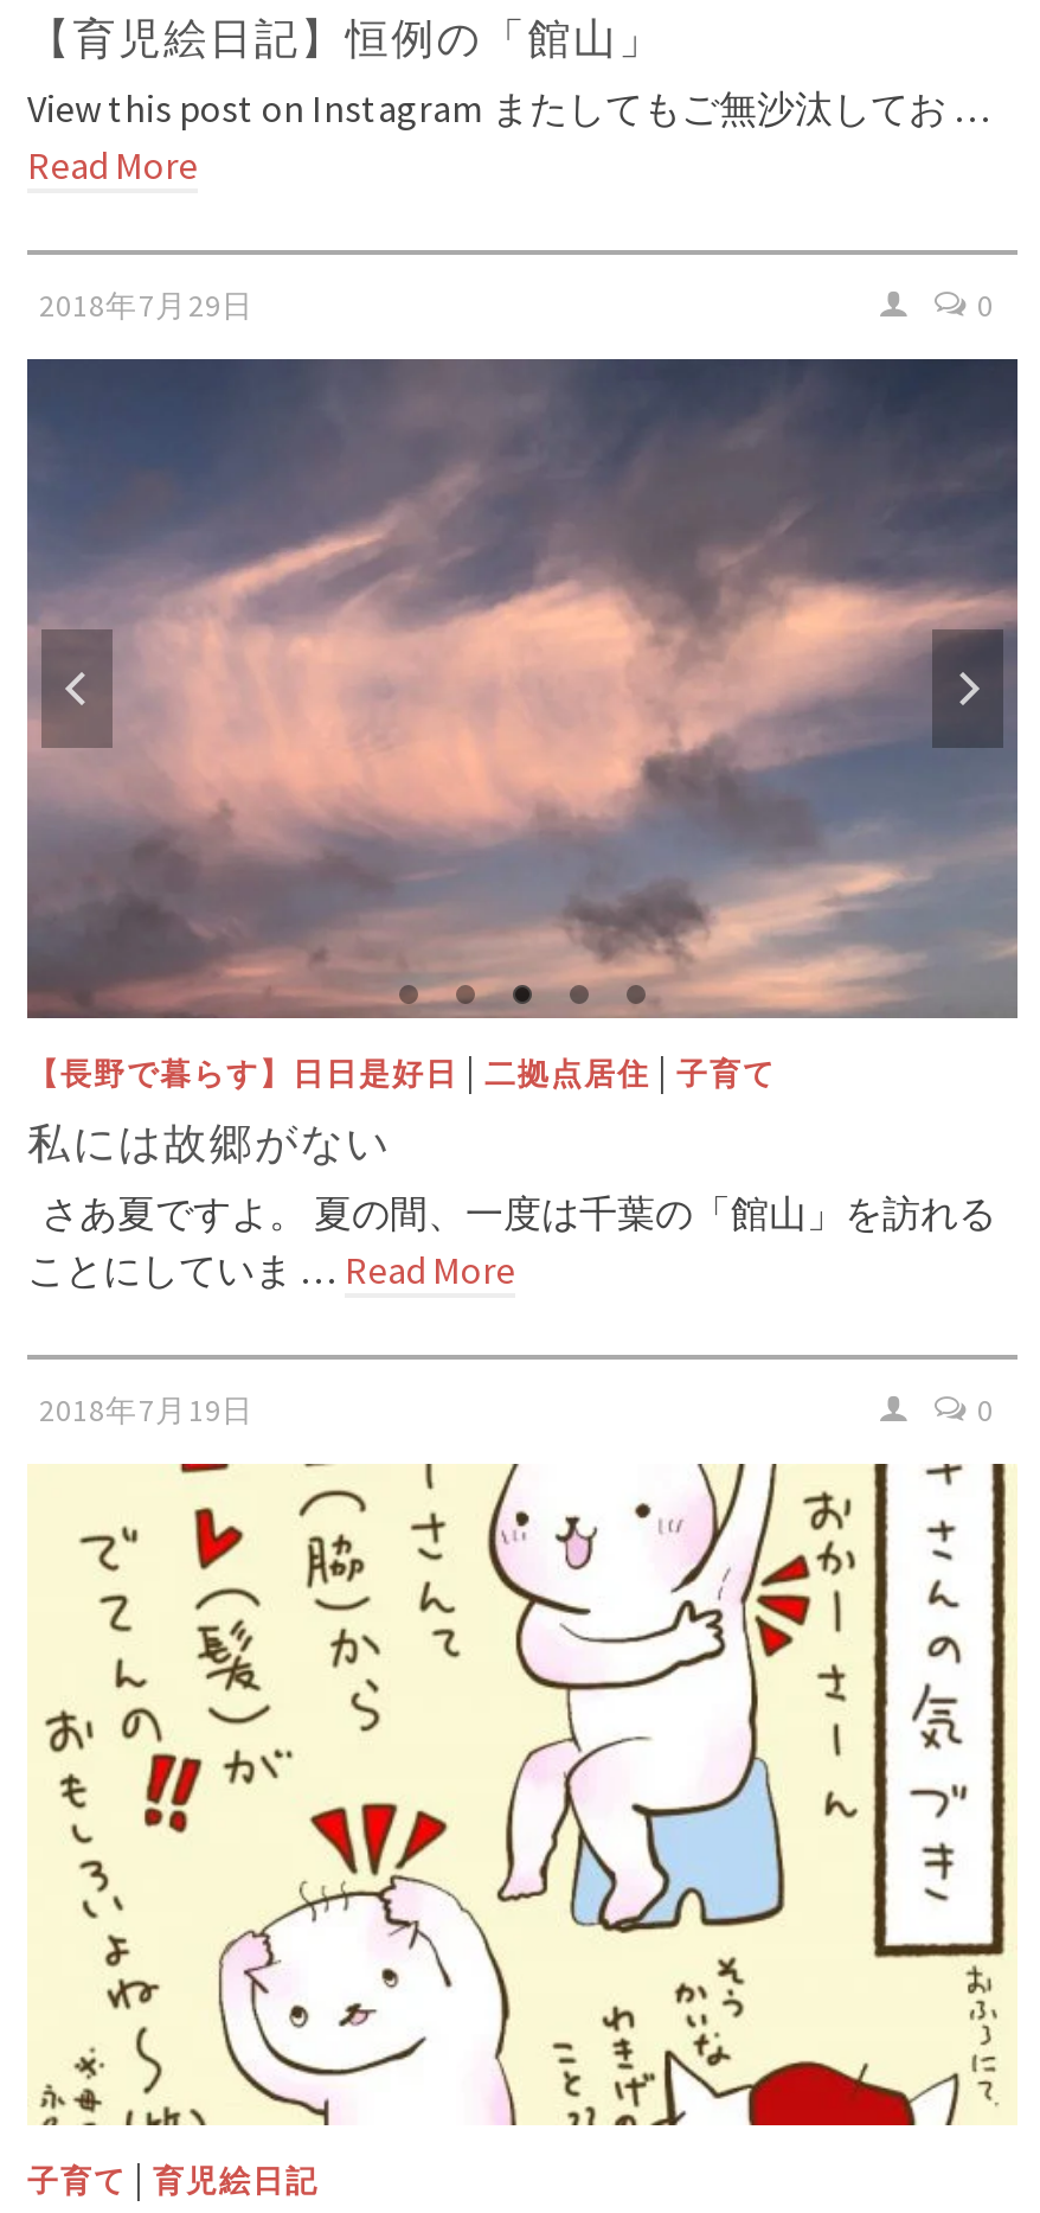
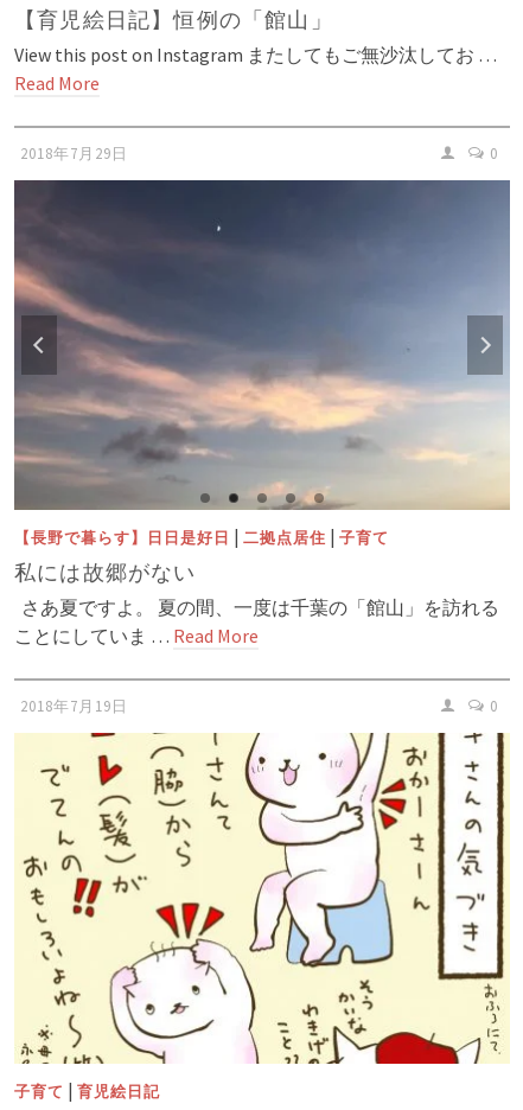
- [image]
+ [image]
